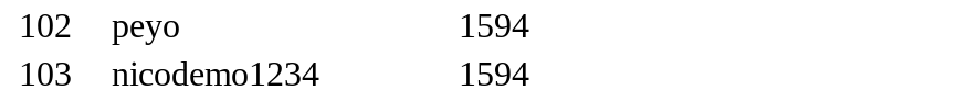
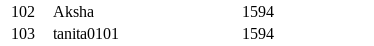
- peyo
+ Aksha

- 103 nicodemo1234
+ 103 tanita0101
